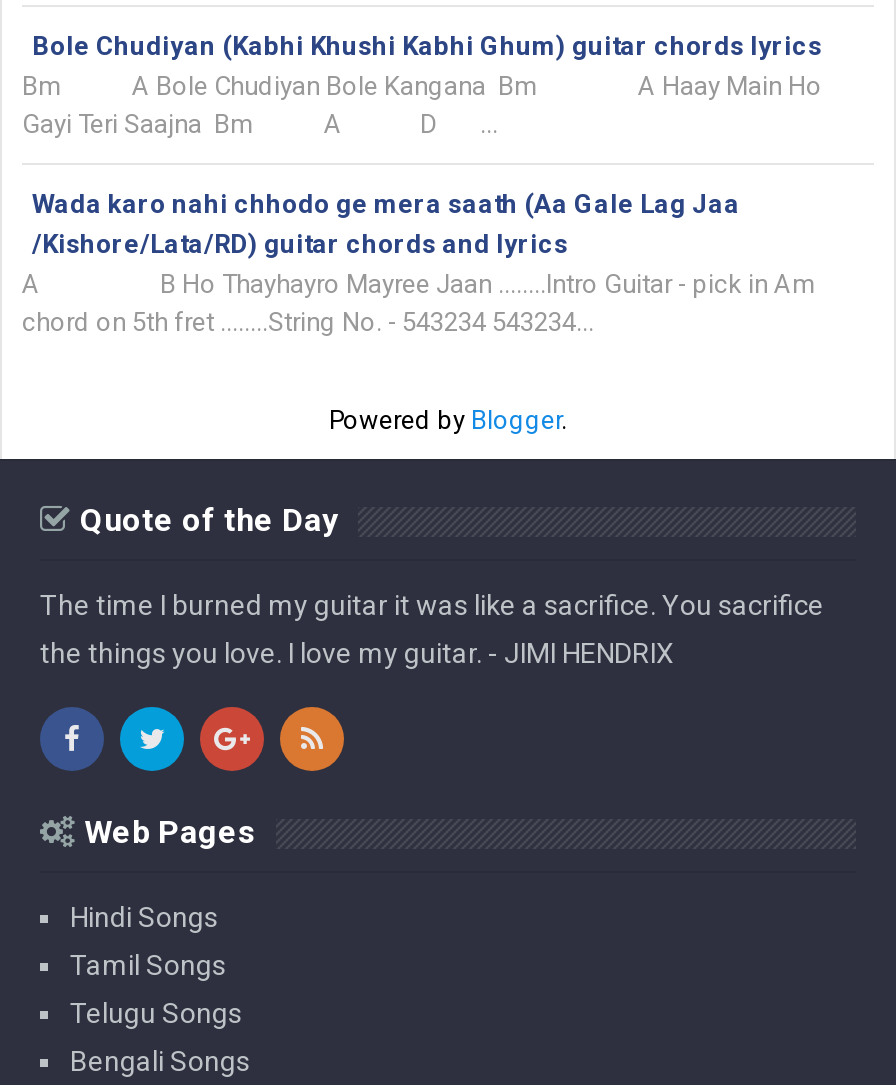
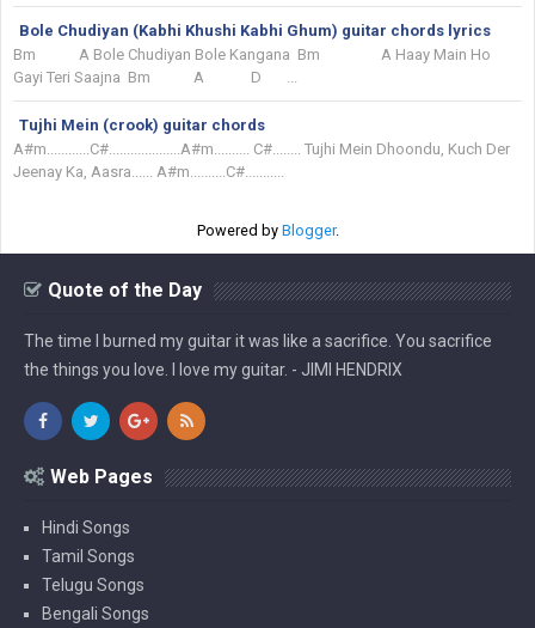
- Wada karo nahi chhodo ge mera saath (Aa Gale Lag Jaa
- /Kishore/Lata/RD) guitar chords and lyrics
- A B Ho Thayhayro Mayree Jaan ........Intro Guitar - pick in Am
- chord on 5th fret ........String No. - 543234 543234...
+ Tujhi Mein (crook) guitar chords
+ A#m............C#....................A#m.......... C#........ Tujhi Mein Dhoondu, Kuch Der
+ Jeenay Ka, Aasra...... A#m..........C#...........
